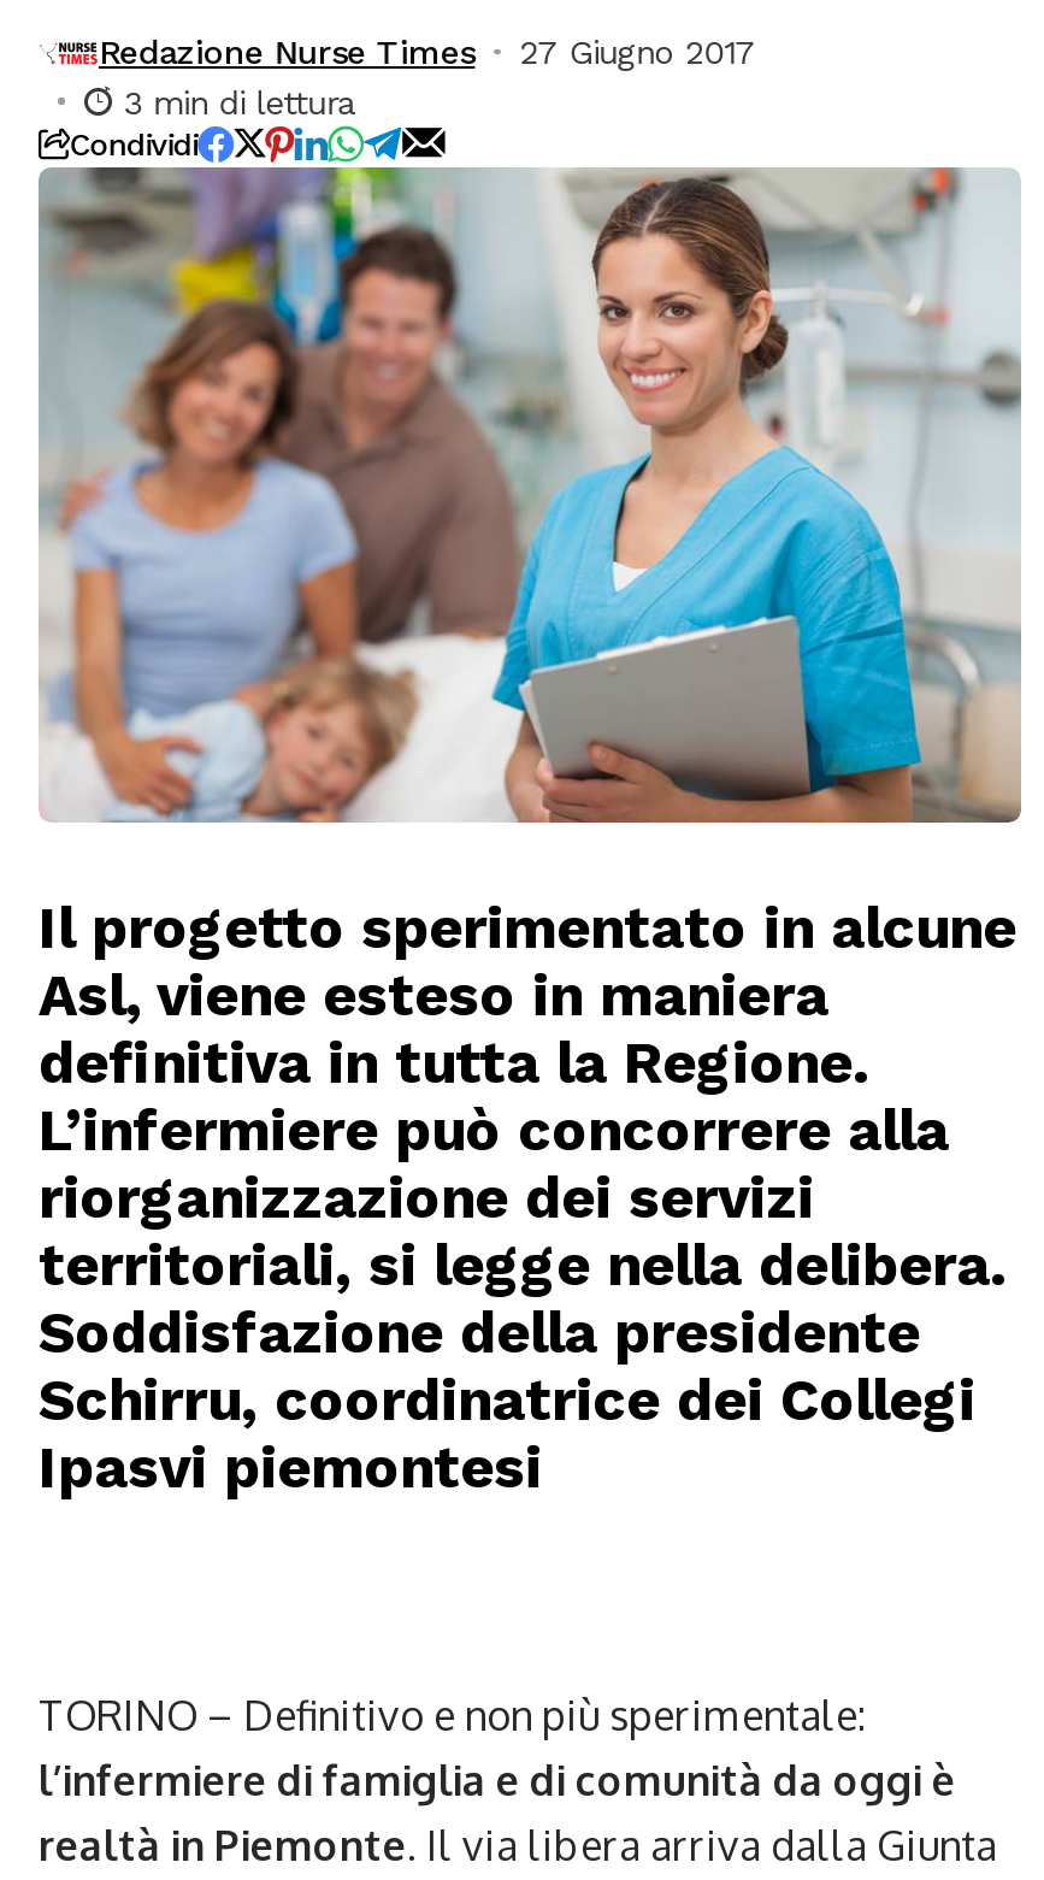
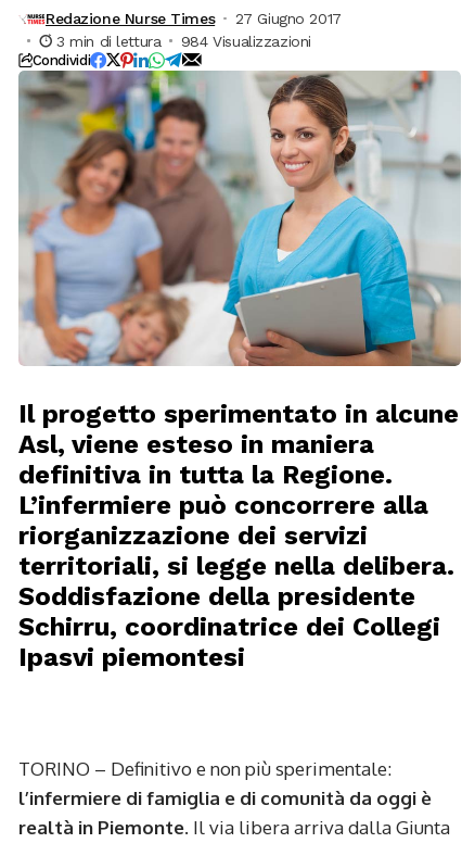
+ 984 Visualizzazioni
